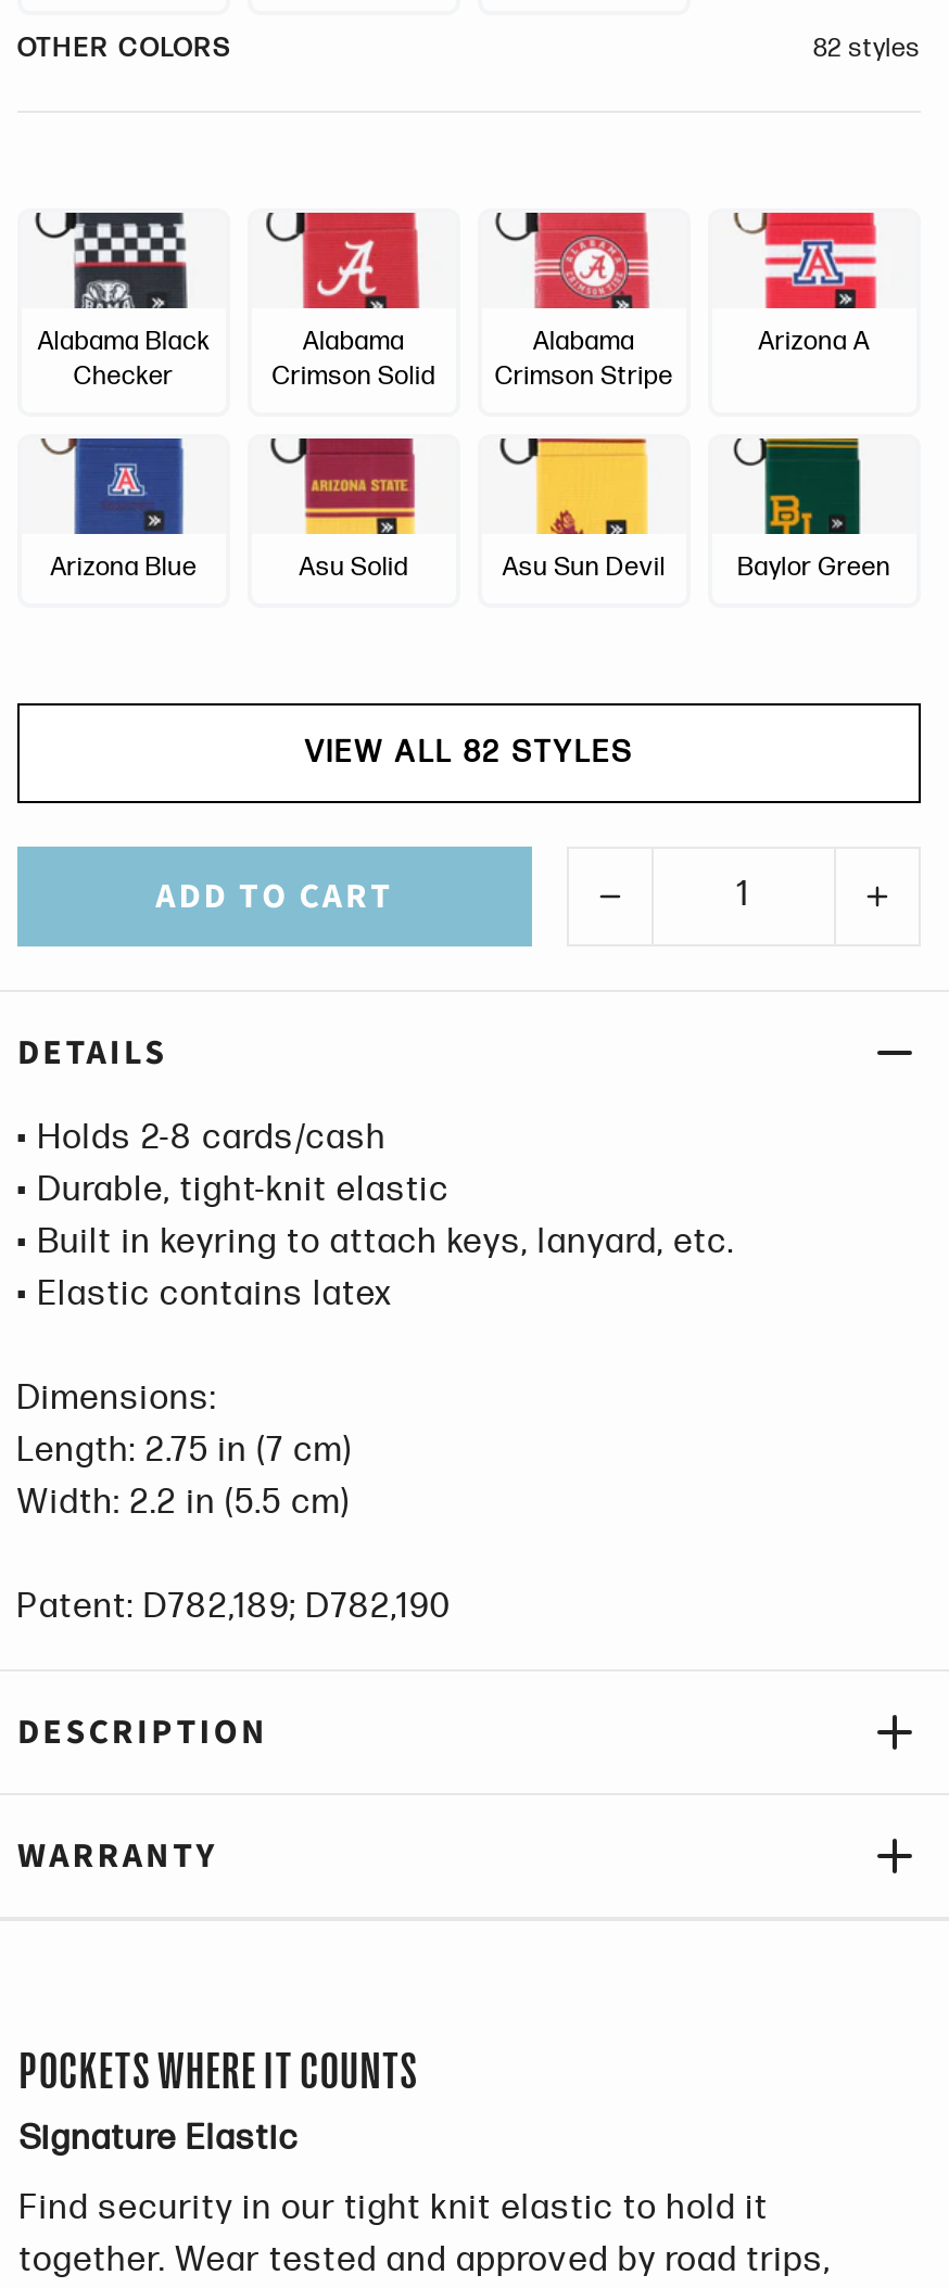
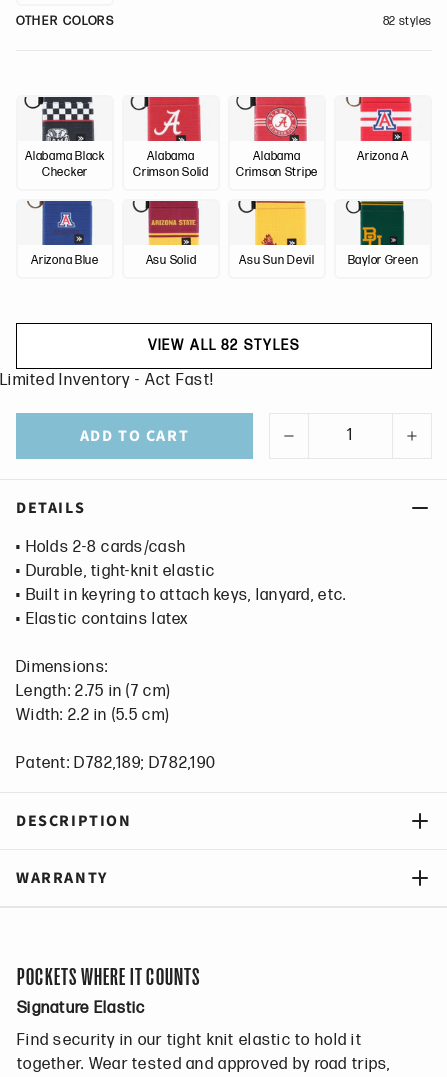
+ Limited Inventory - Act Fast!
